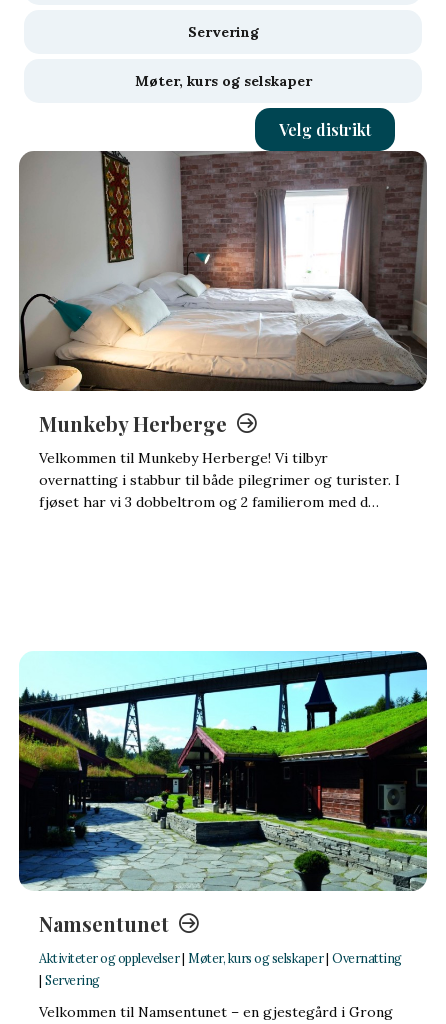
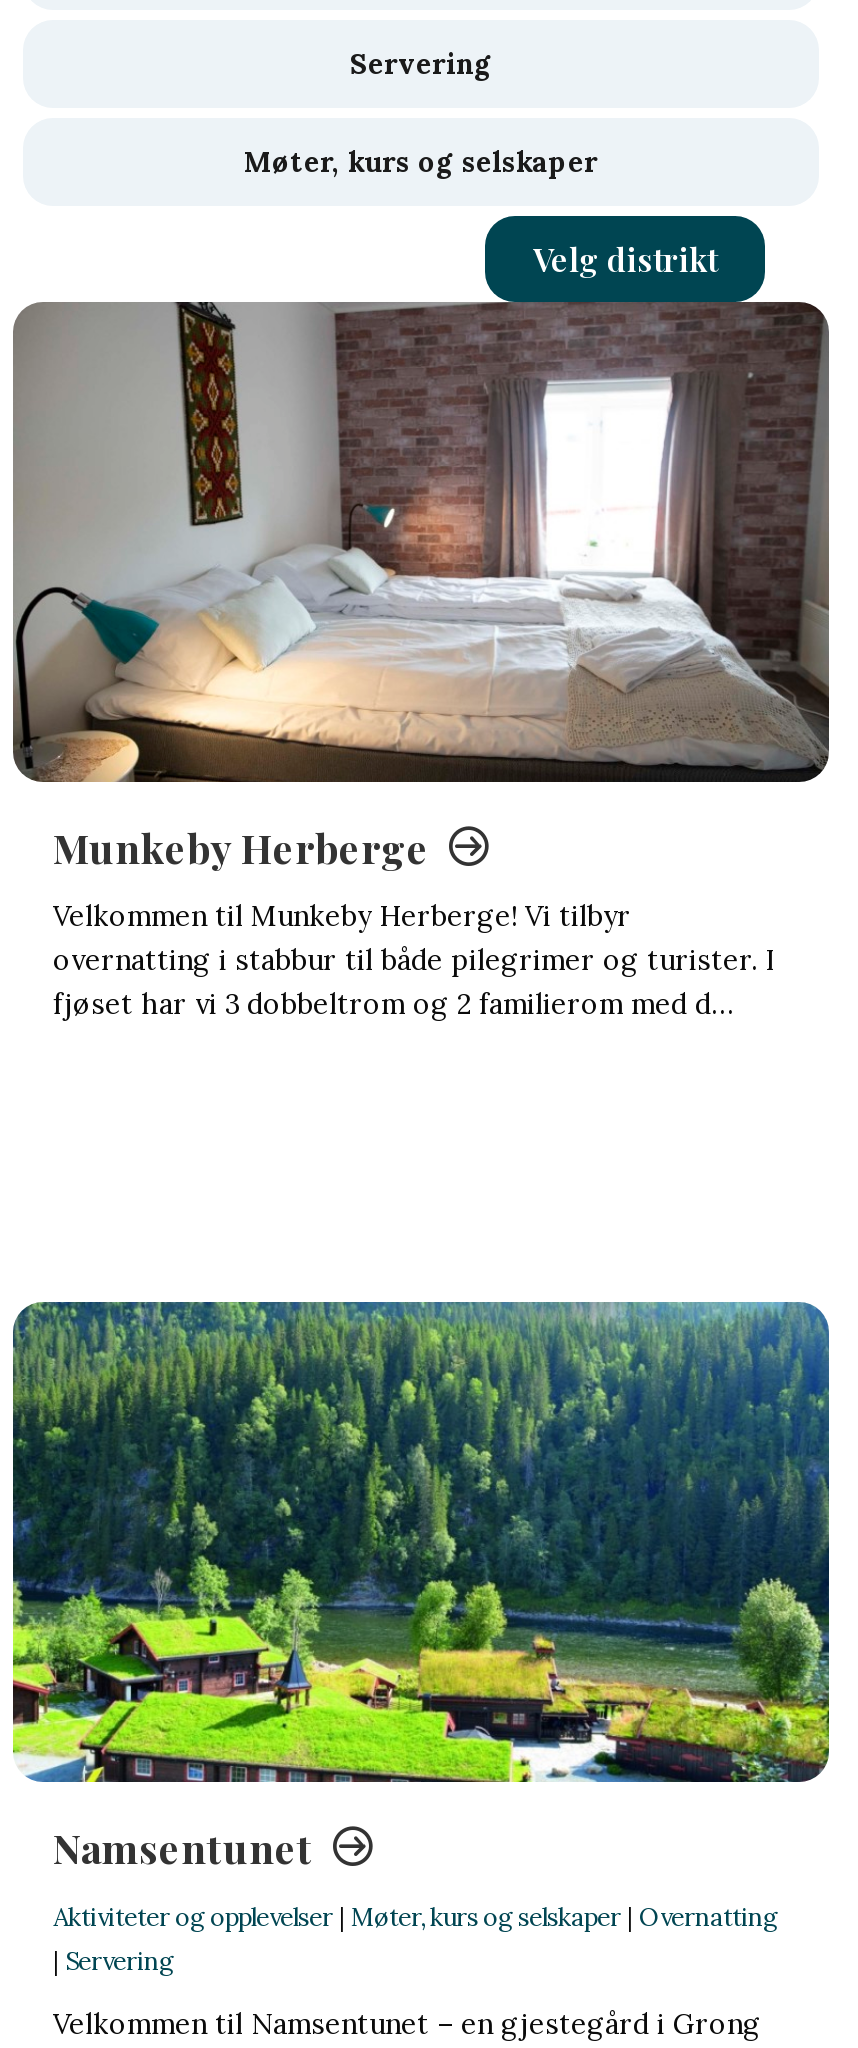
- [image]
+ [image]
